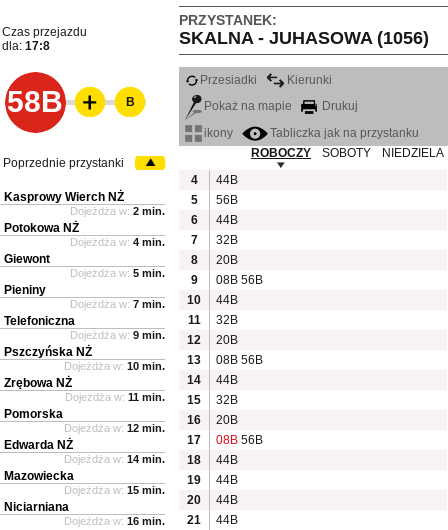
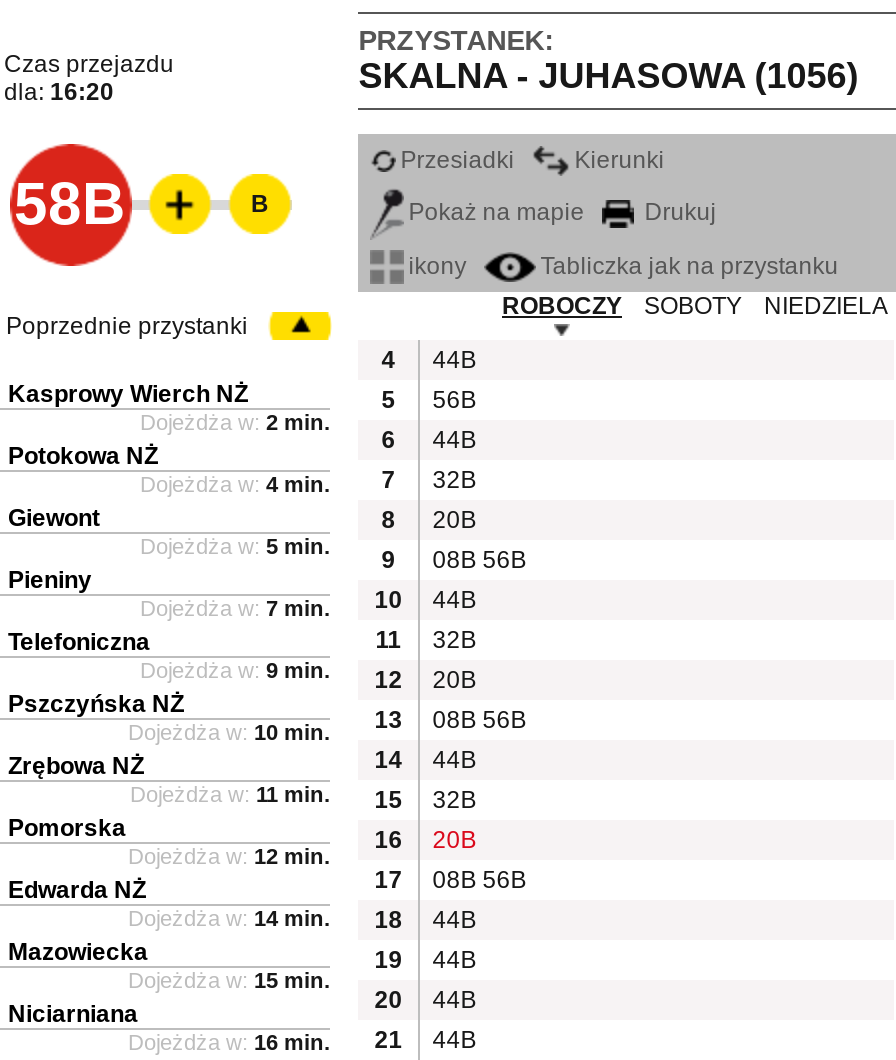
- dla: 17:8
+ dla: 16:20
